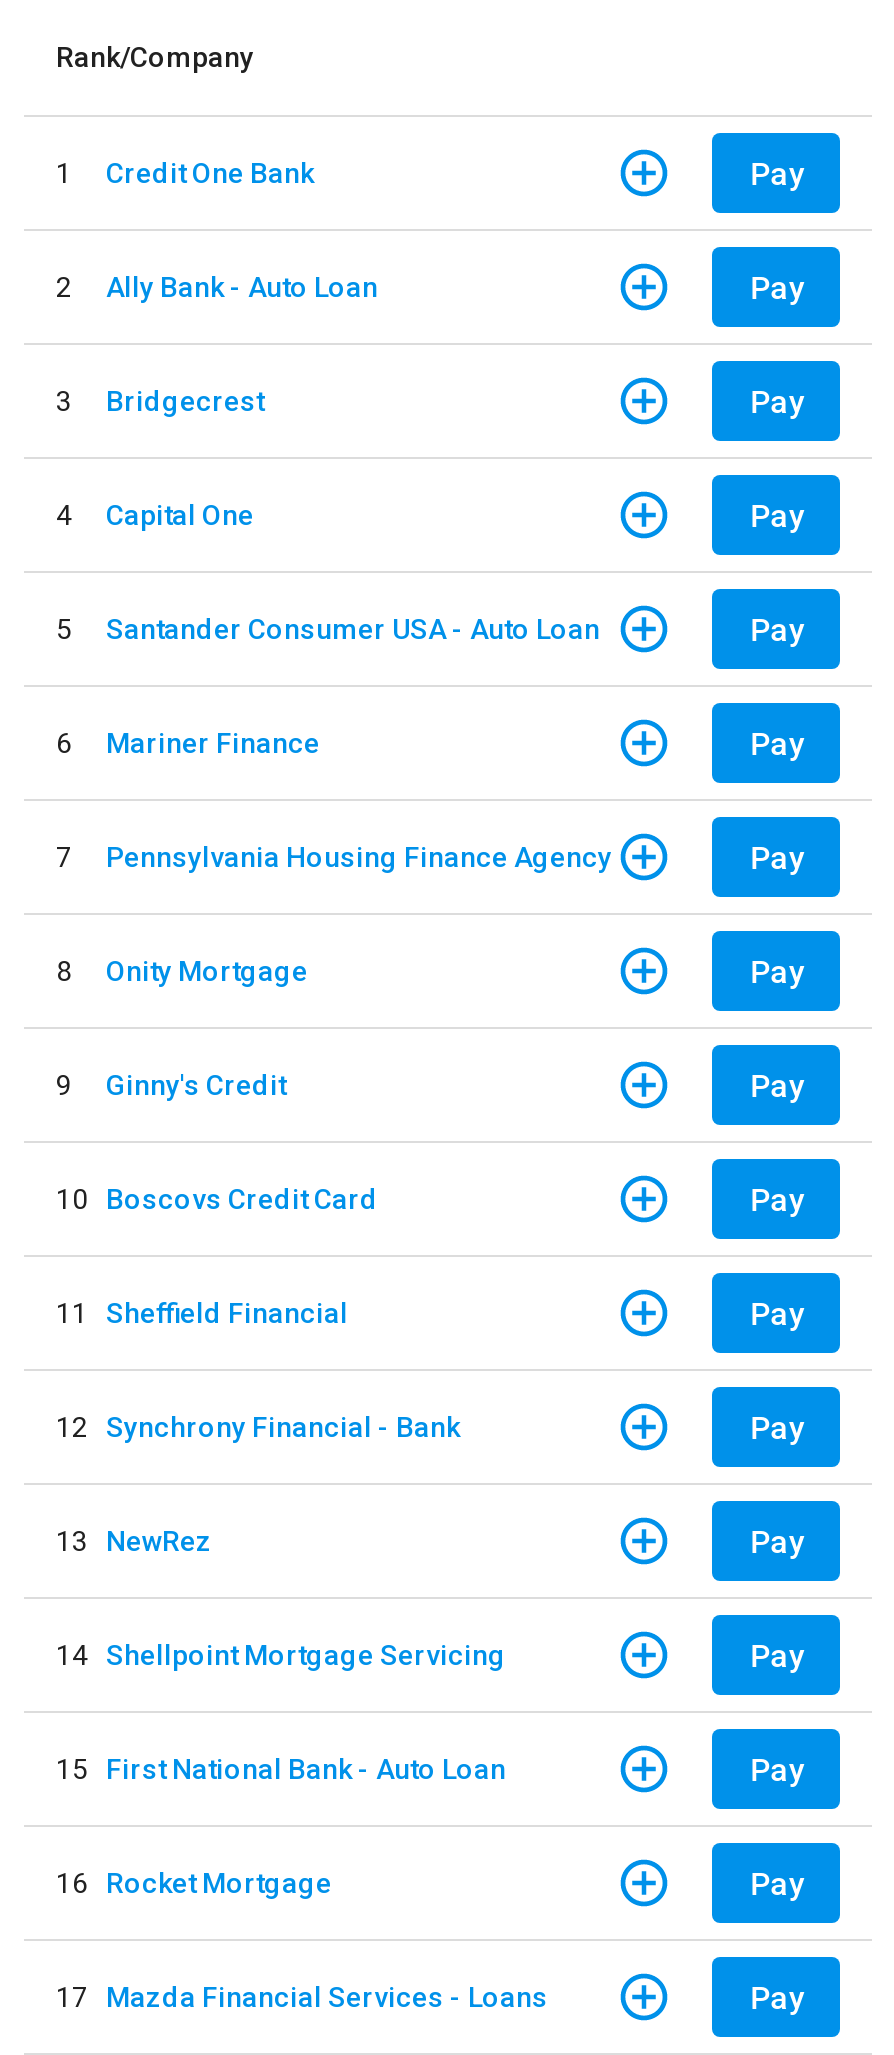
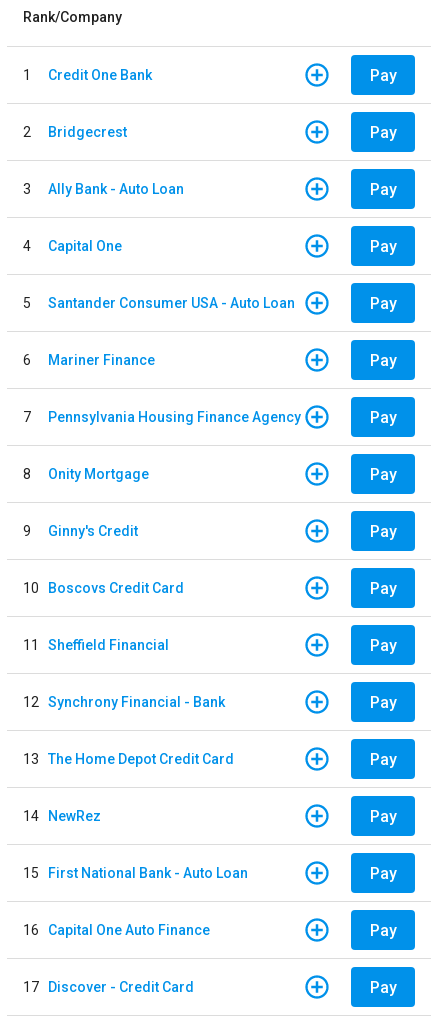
moved down: Ally Bank - Auto Loan

moved up: Bridgecrest

- 13 NewRez
+ 13 The Home Depot Credit Card

- 14 Shellpoint Mortgage Servicing
+ 14 NewRez

- 16 Rocket Mortgage
+ 16 Capital One Auto Finance

- 17 Mazda Financial Services - Loans
+ 17 Discover - Credit Card
